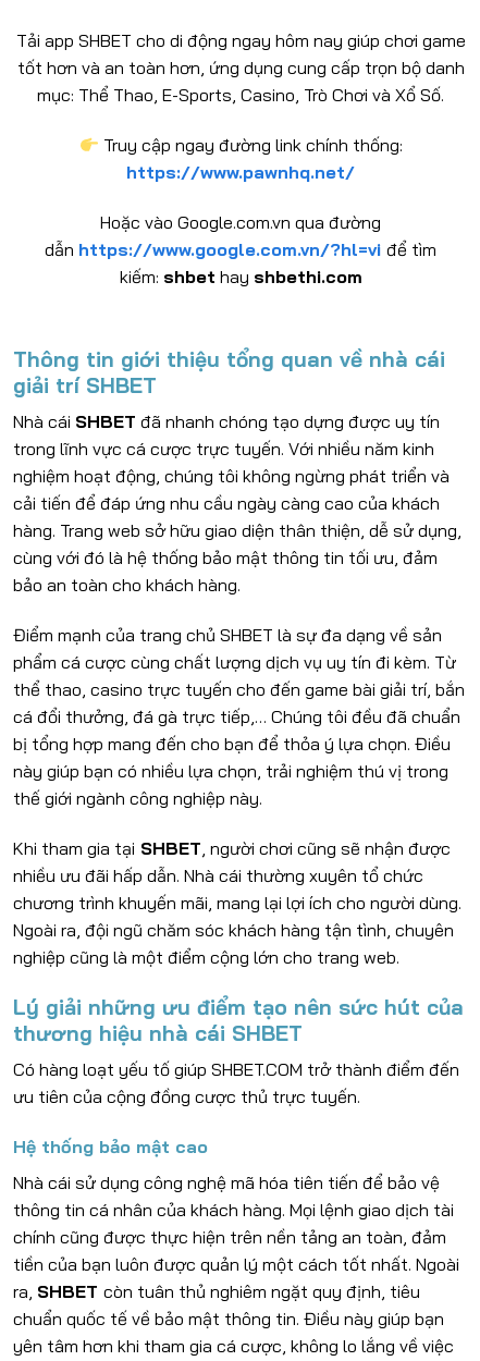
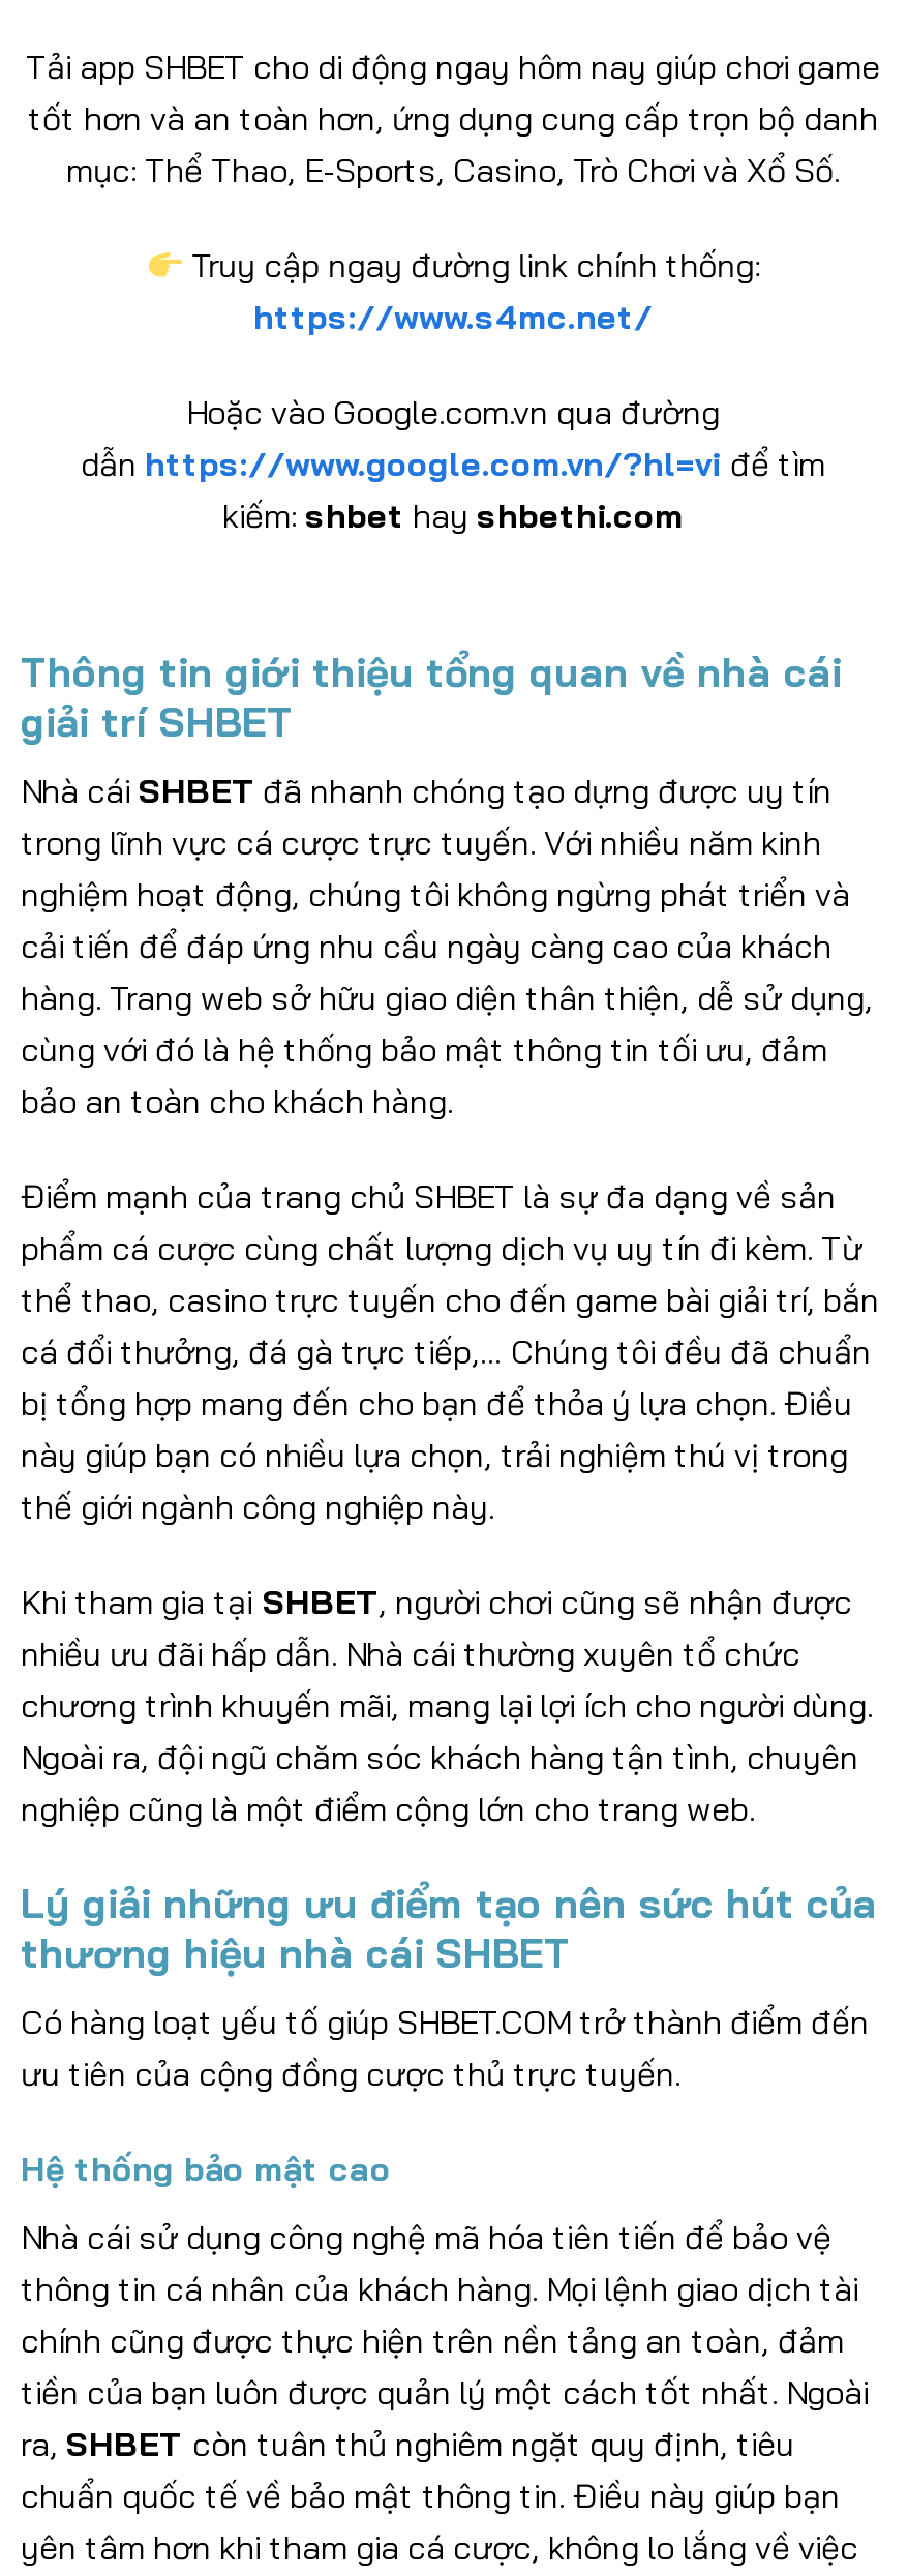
- https://www.pawnhq.net/
+ https://www.s4mc.net/
